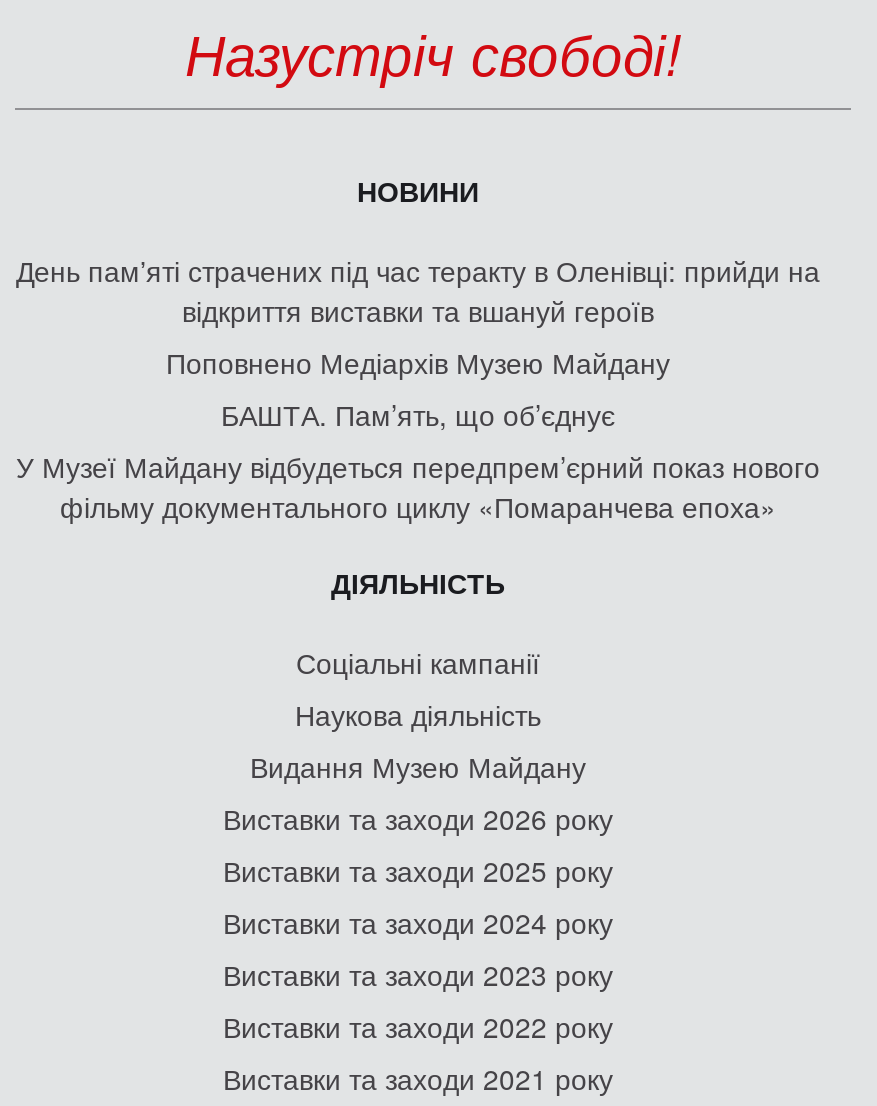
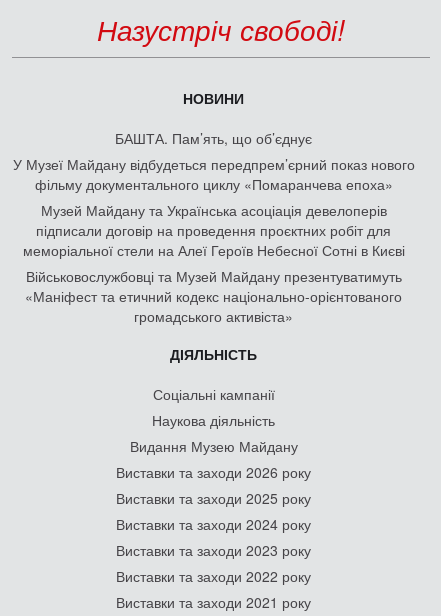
- День памʼяті страчених під час теракту в Оленівці: прийди на
- відкриття виставки та вшануй героїв
- Поповнено Медіархів Музею Майдану

moved up: БАШТА. Пам’ять, що об’єднує | У Музеї Майдану відбудеться передпрем’єрний показ нового | фільму документального циклу «Помаранчева епоха»

+ Музей Майдану та Українська асоціація девелоперів
+ підписали договір на проведення проєктних робіт для
+ меморіальної стели на Алеї Героїв Небесної Сотні в Києві
+ Військовослужбовці та Музей Майдану презентуватимуть
+ «Маніфест та етичний кодекс національно-орієнтованого
+ громадського активіста»
